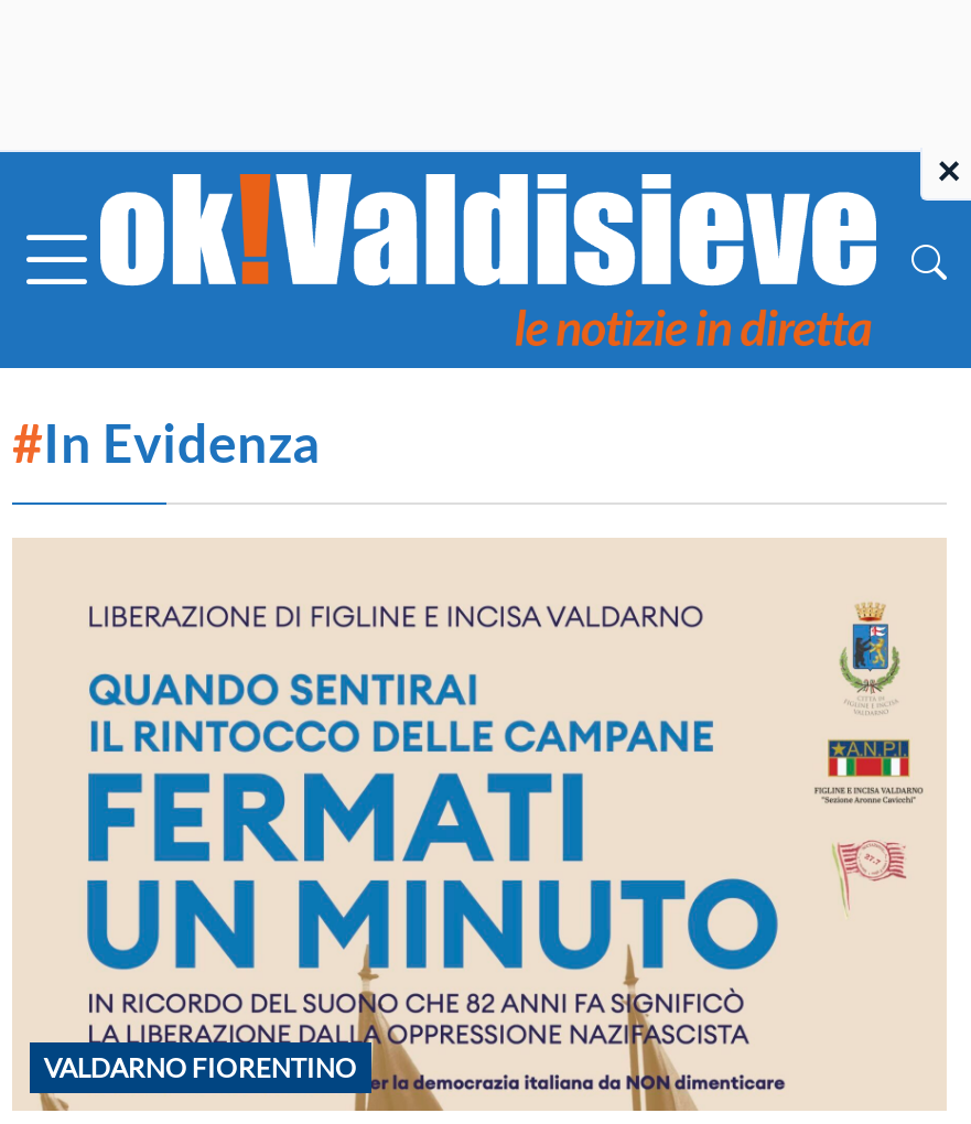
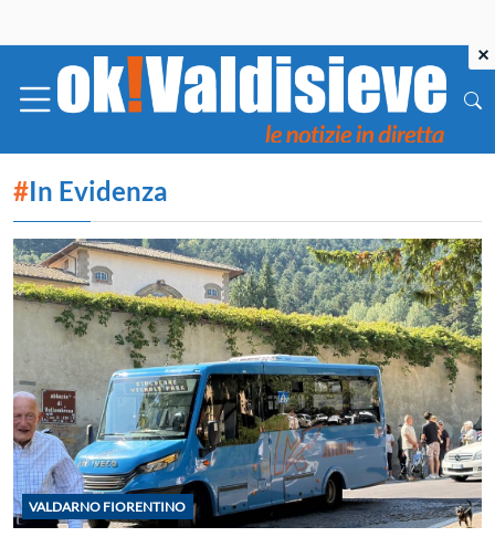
- [image]
+ [image]
